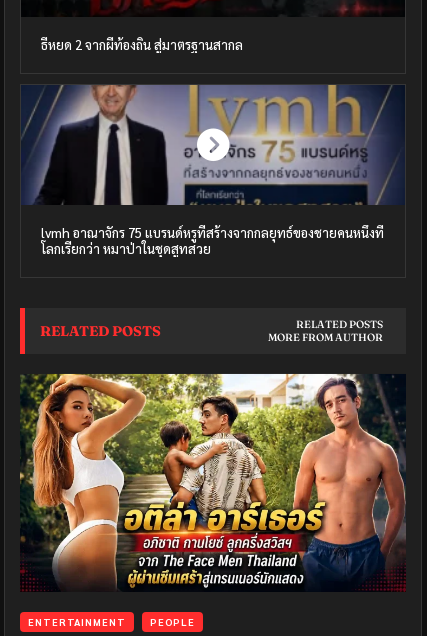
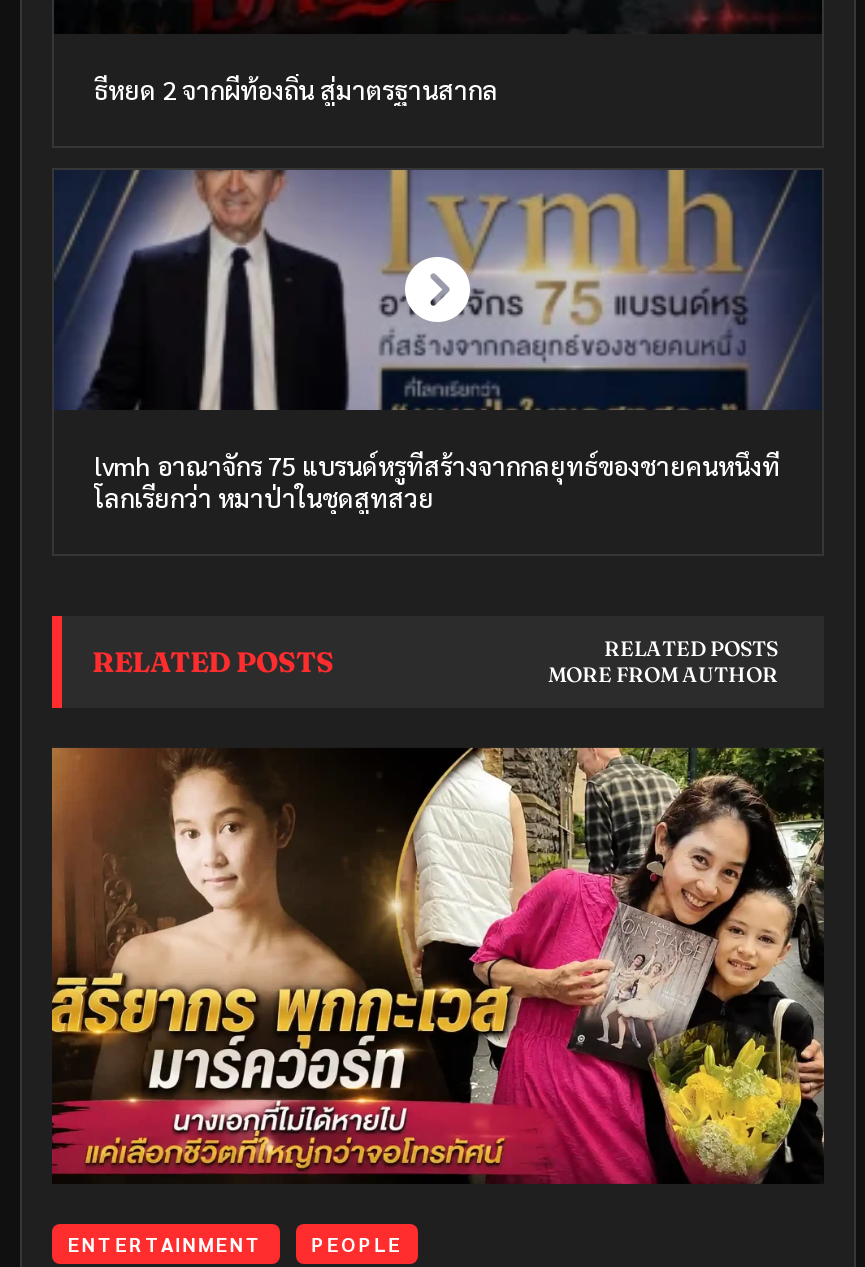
- [image]
+ [image]
